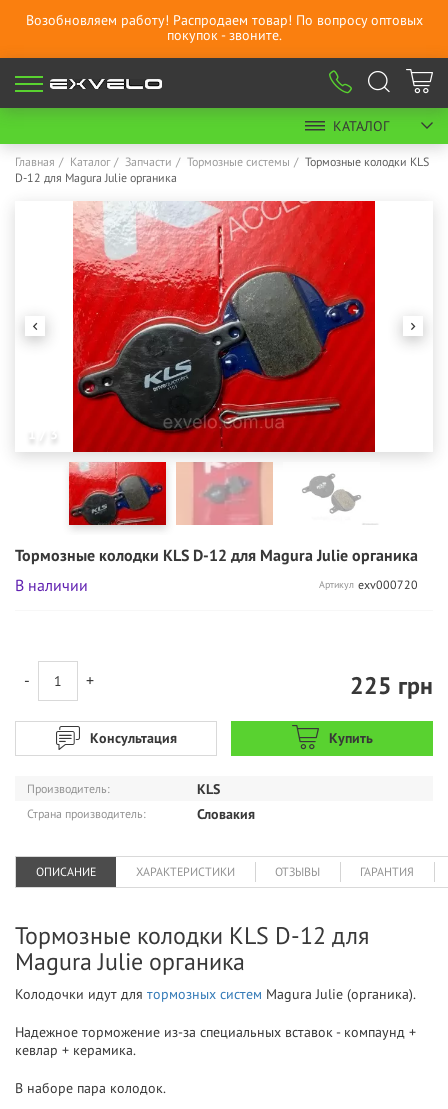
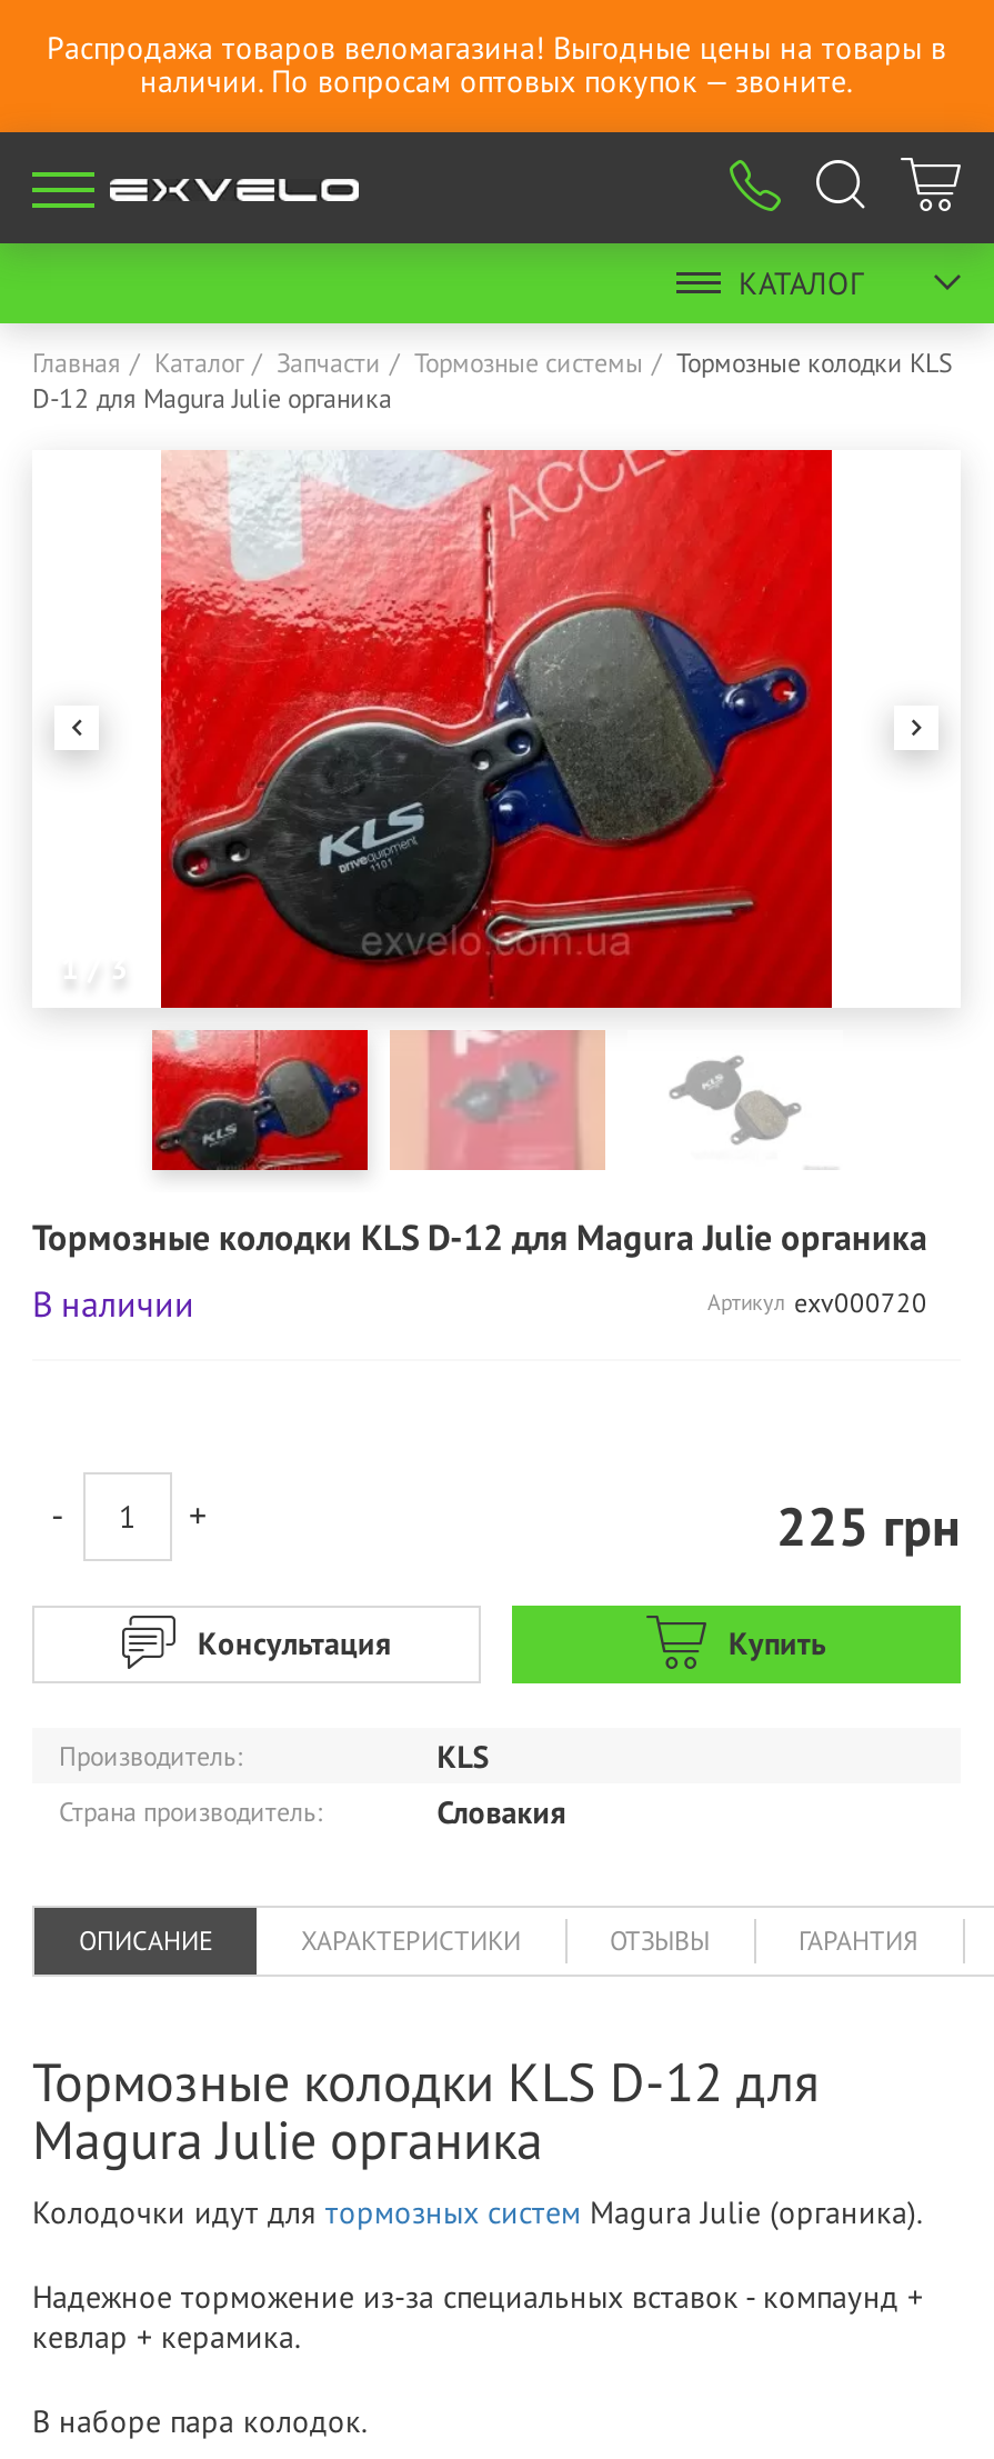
- Возобновляем работу! Распродаем товар! По вопросу оптовых
- покупок - звоните.
+ Распродажа товаров веломагазина! Выгодные цены на товары в
+ наличии. По вопросам оптовых покупок — звоните.
